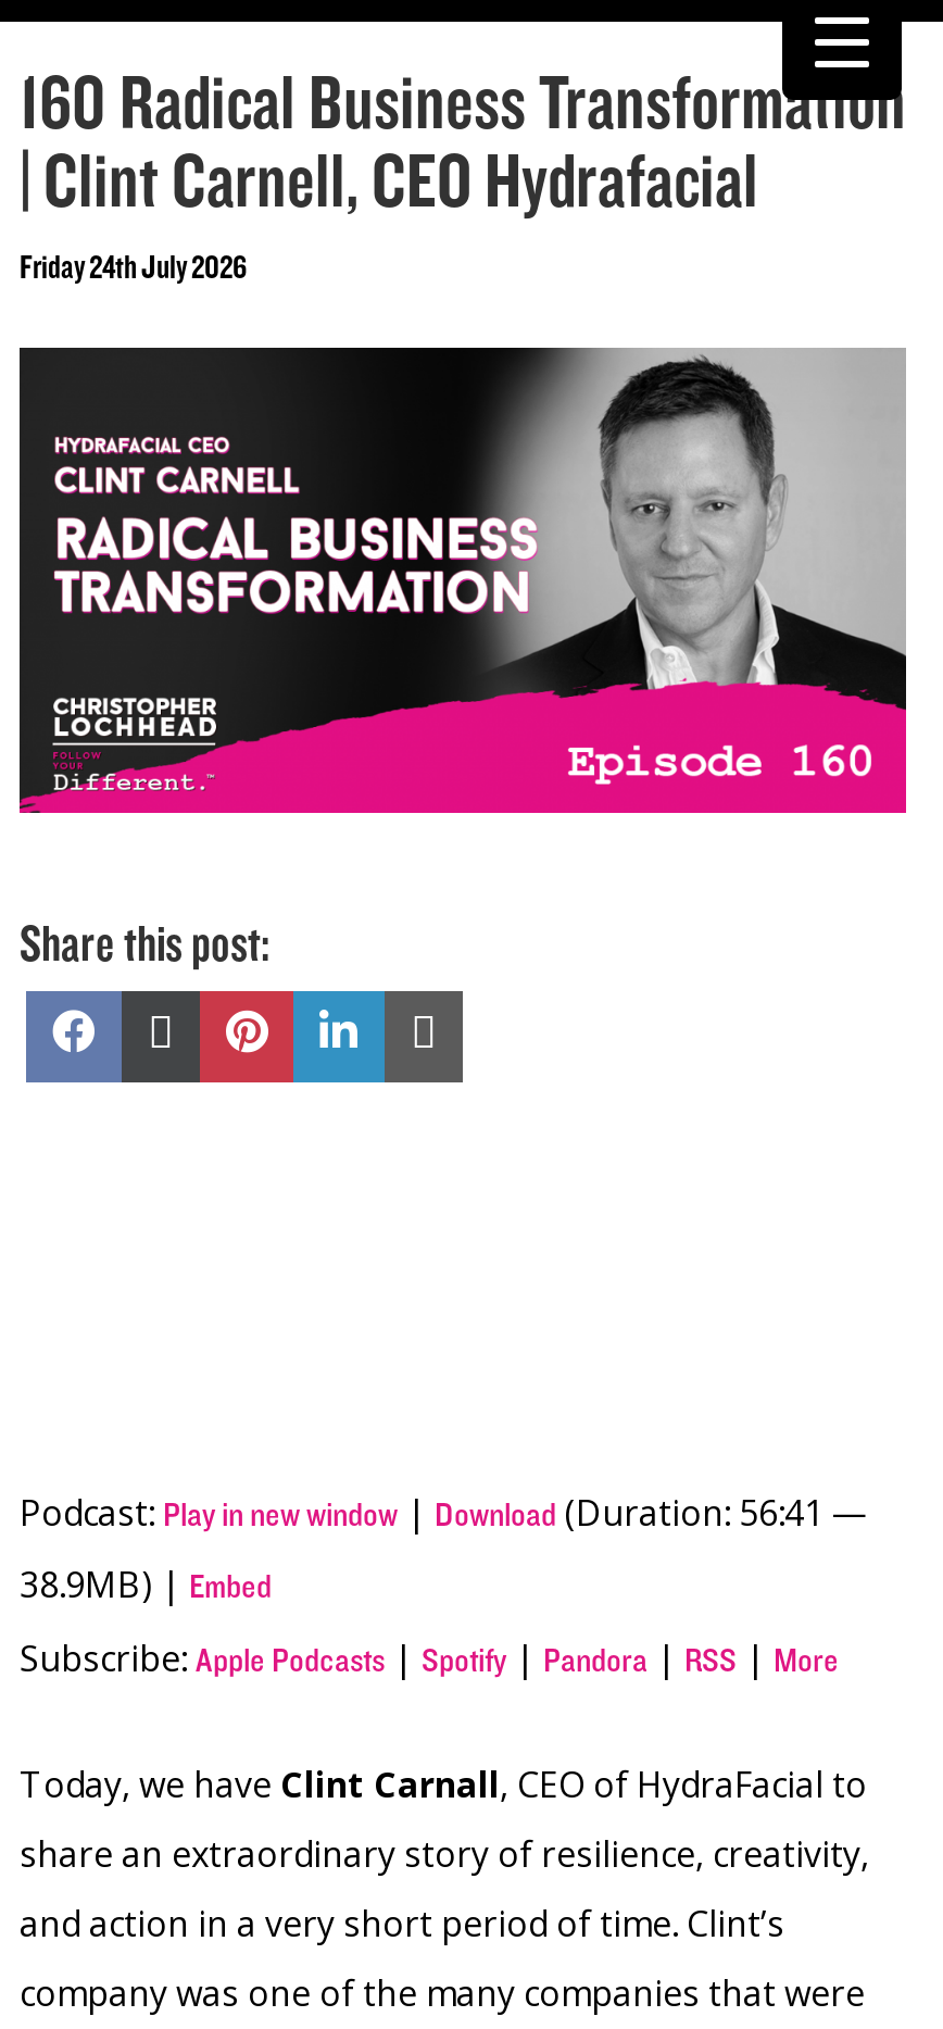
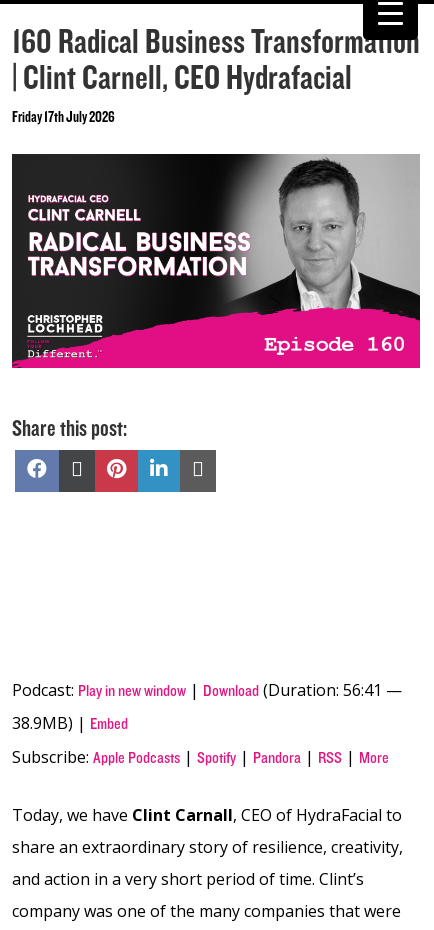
- Friday 24th July 2026
+ Friday 17th July 2026
